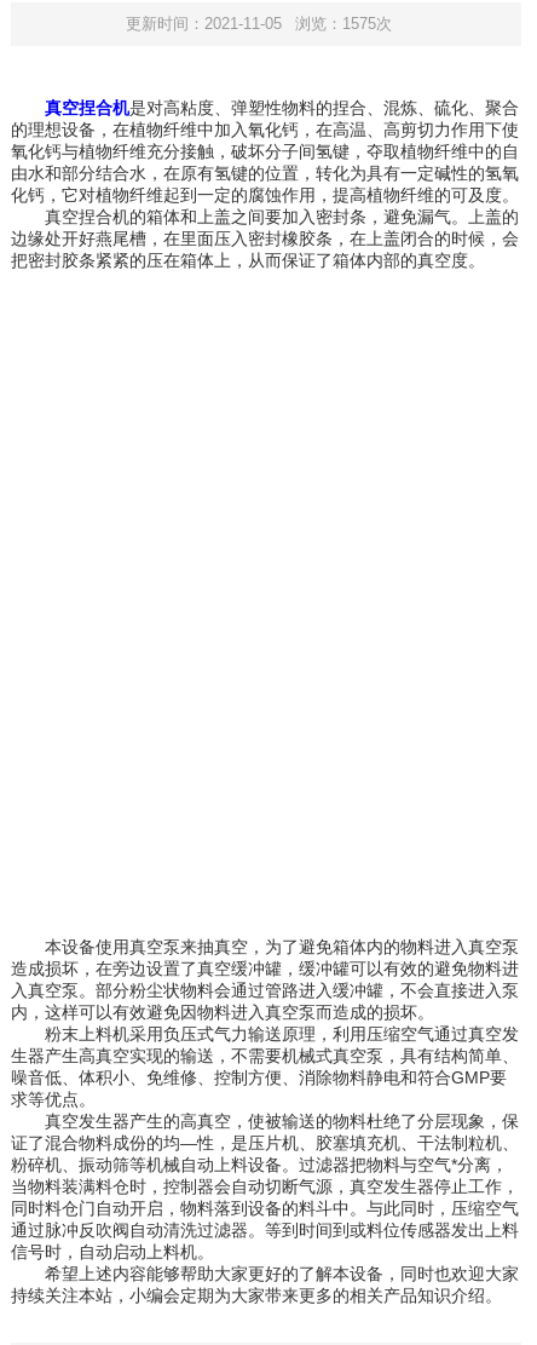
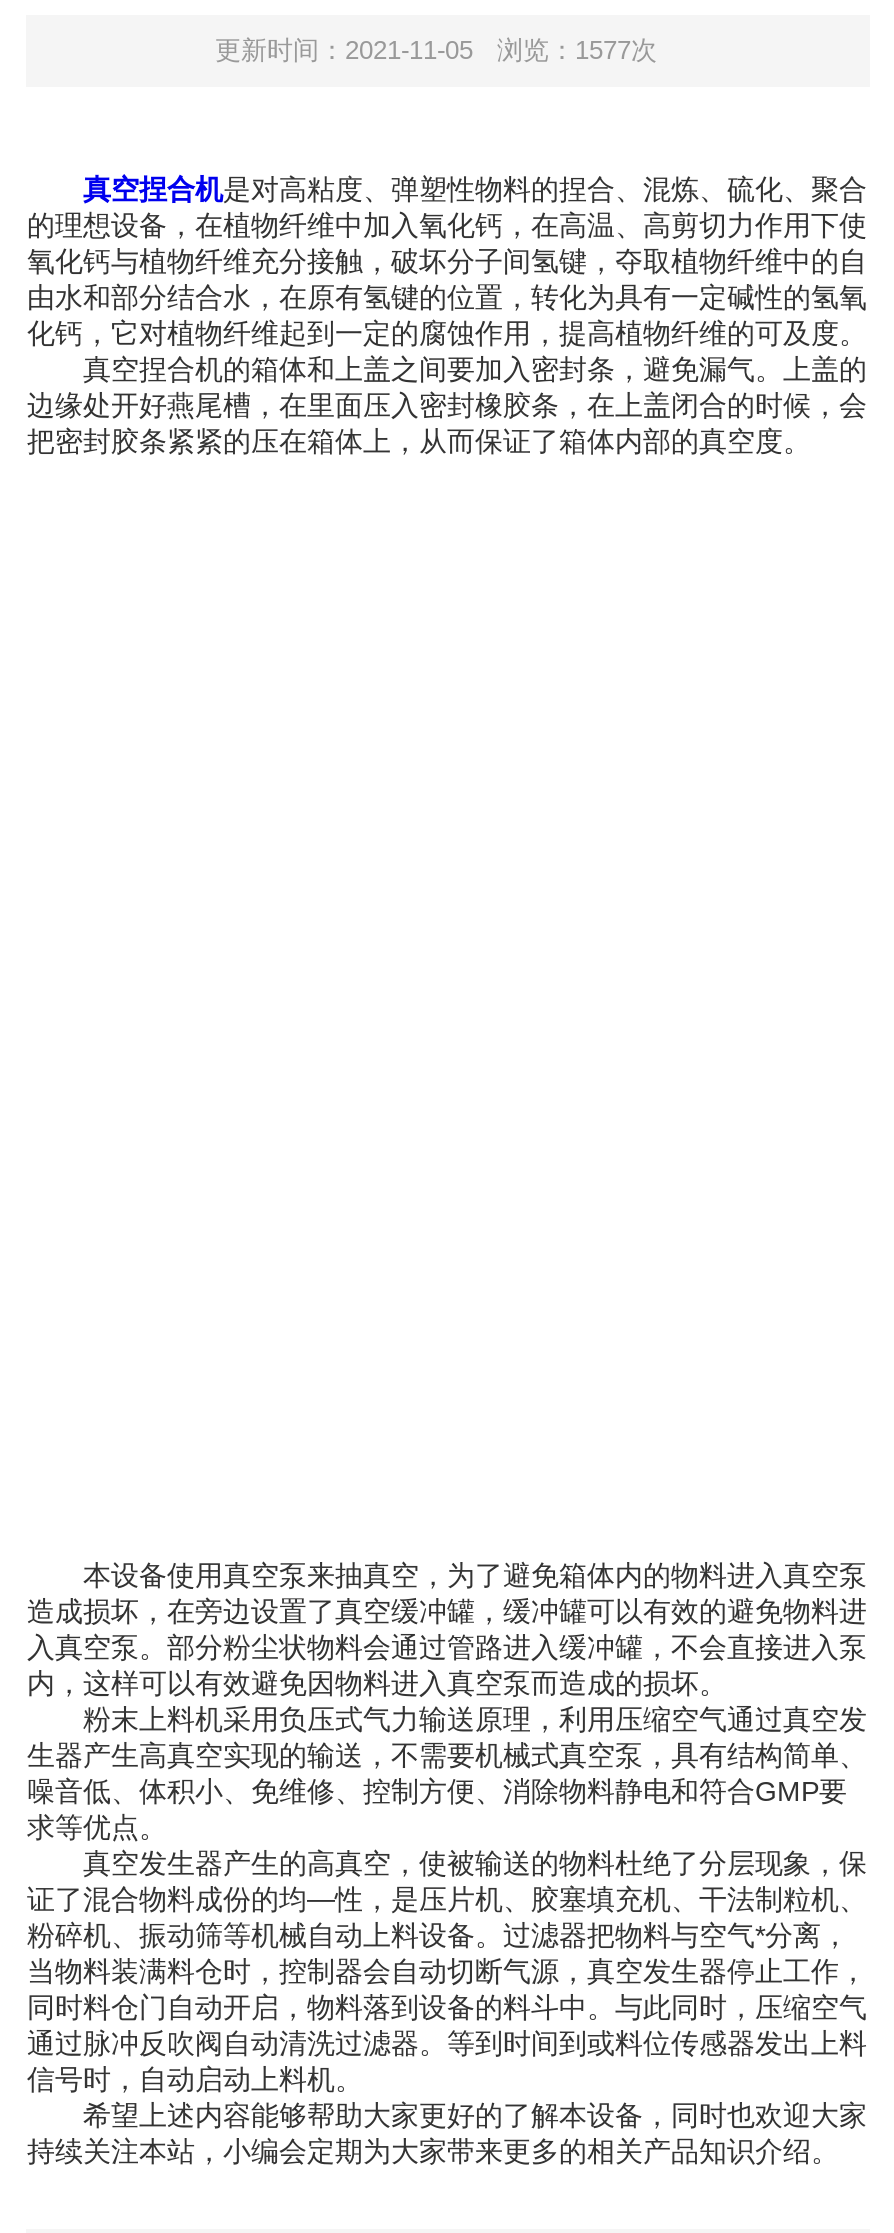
- 更新时间：2021-11-05 浏览：1575次
+ 更新时间：2021-11-05 浏览：1577次
